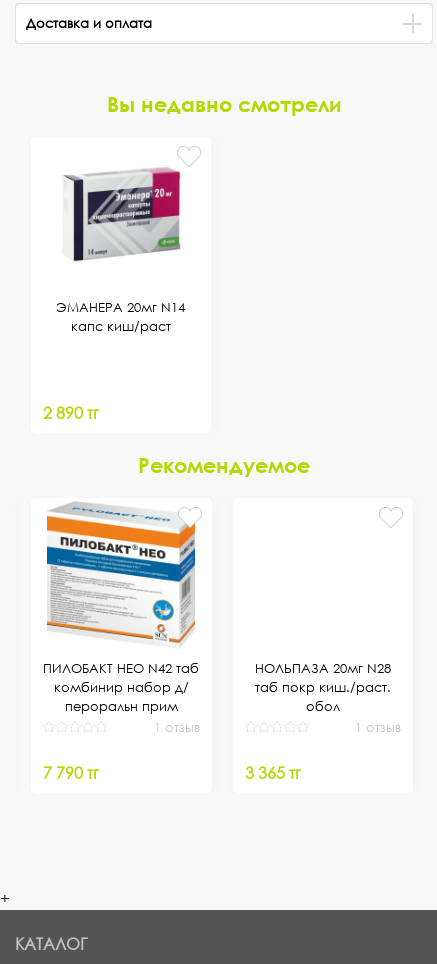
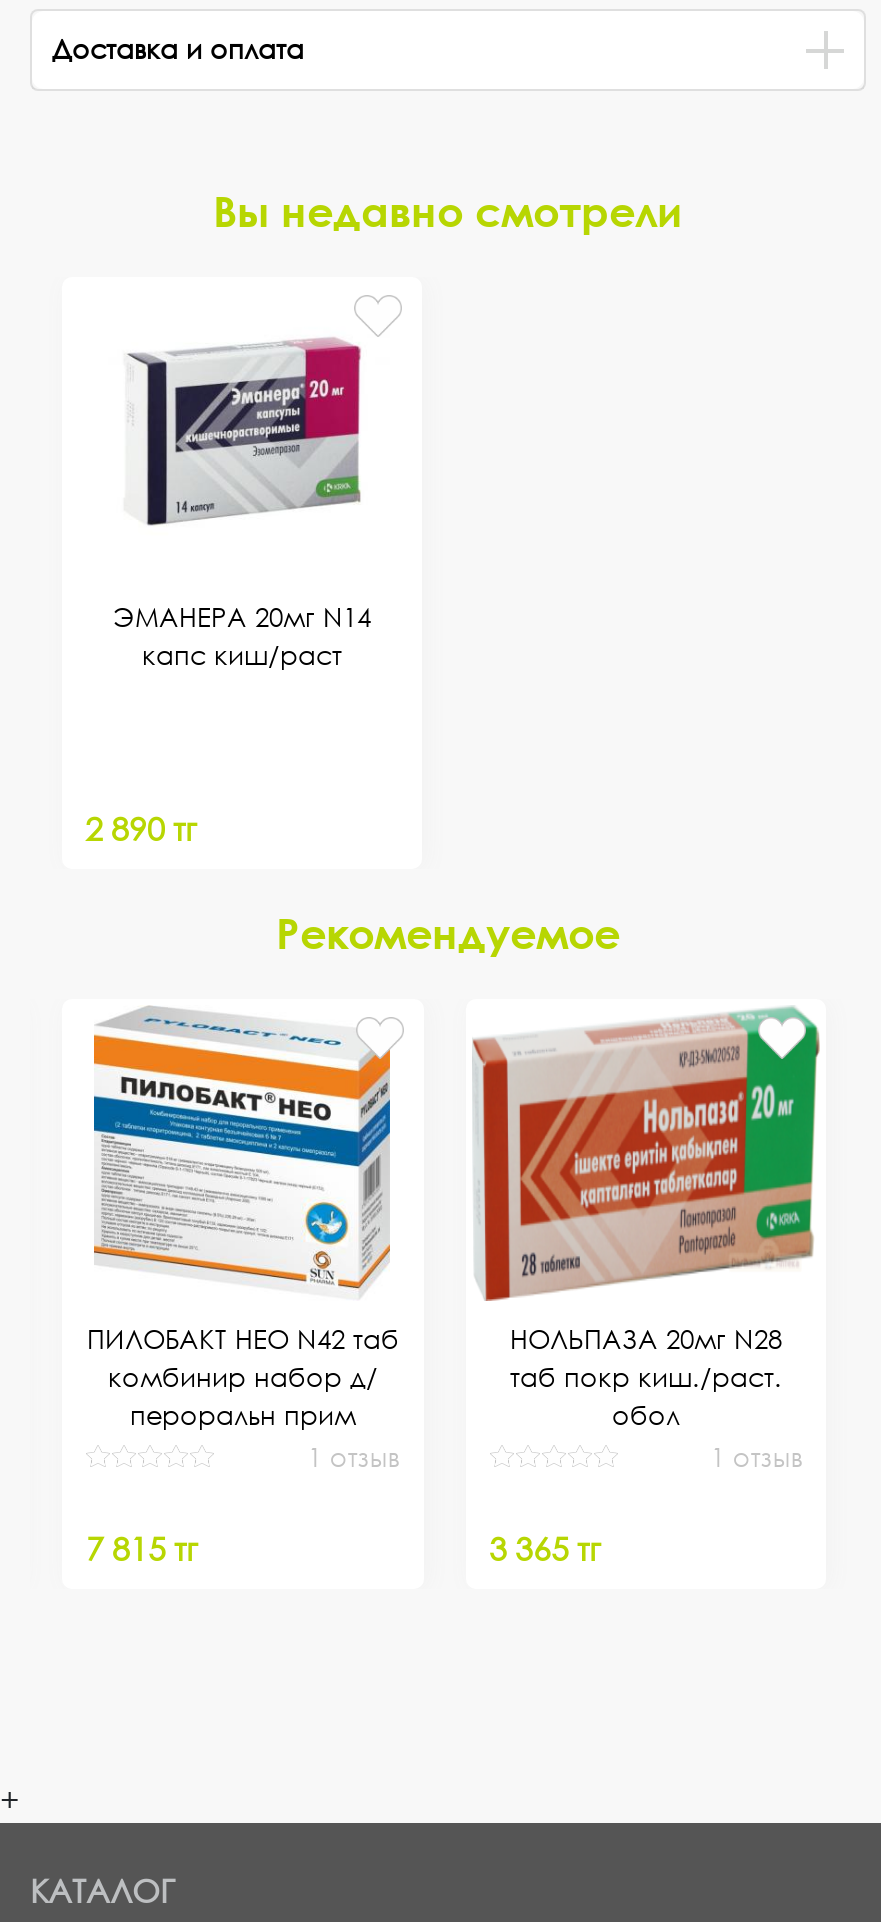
+ [image]

- 7 790 тг
+ 7 815 тг
